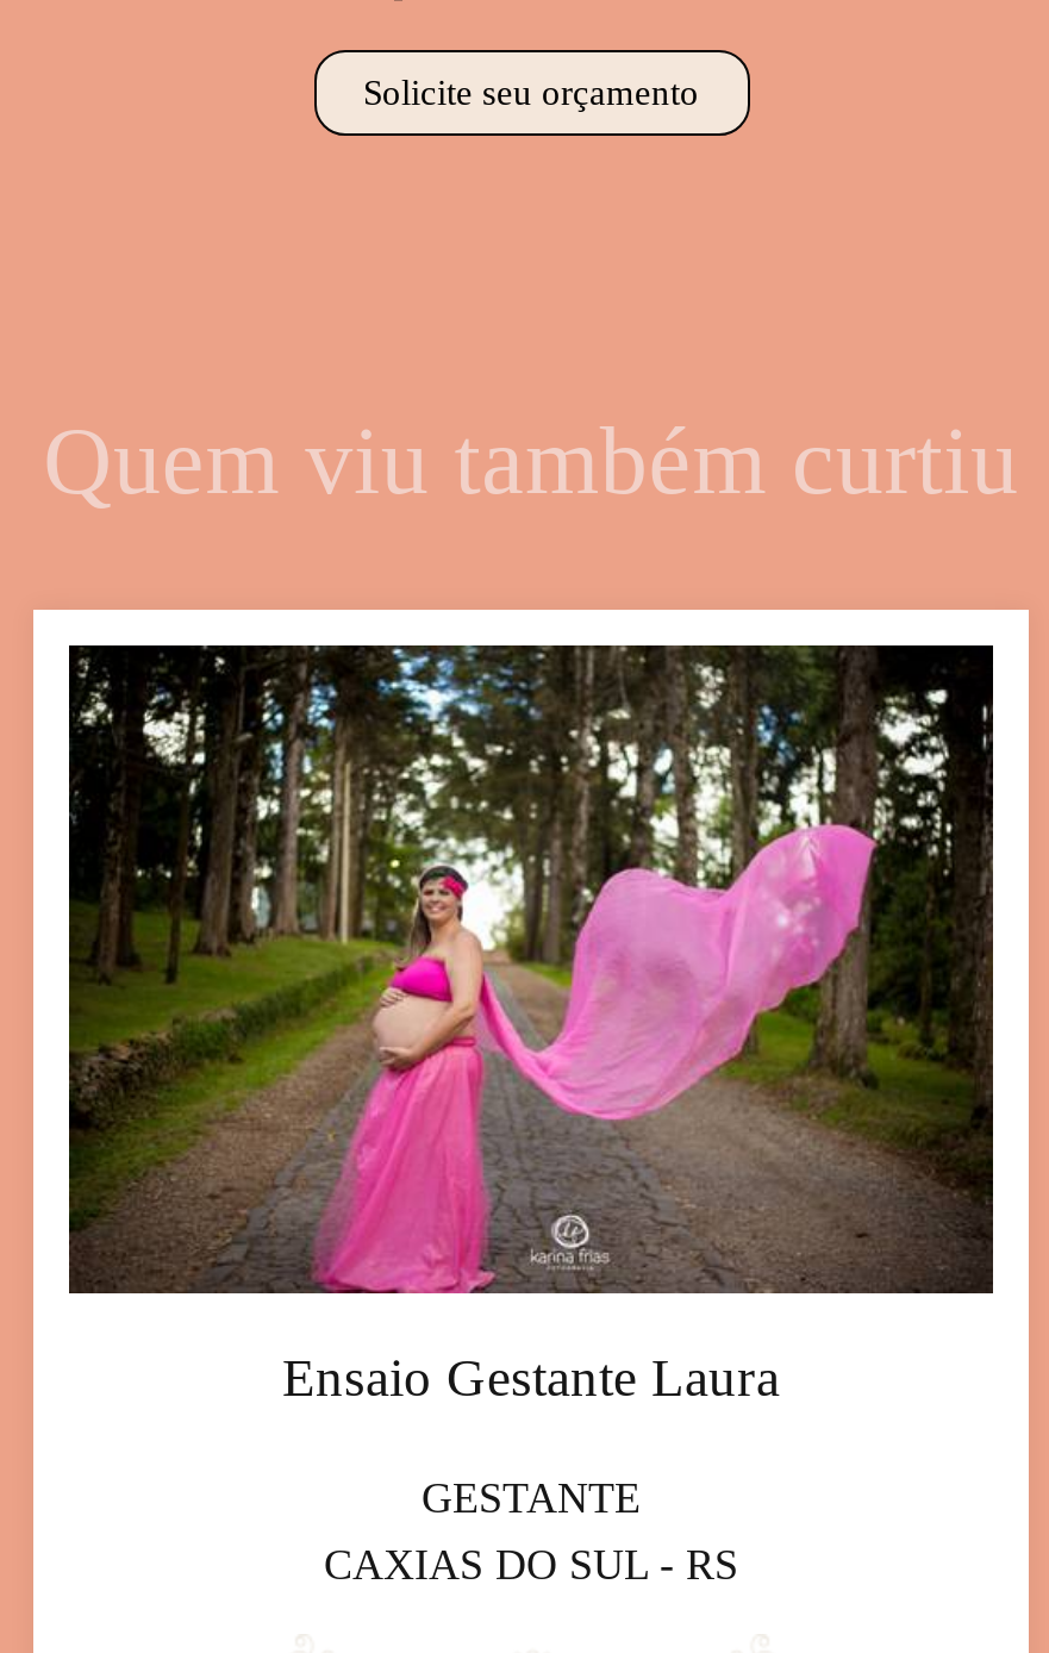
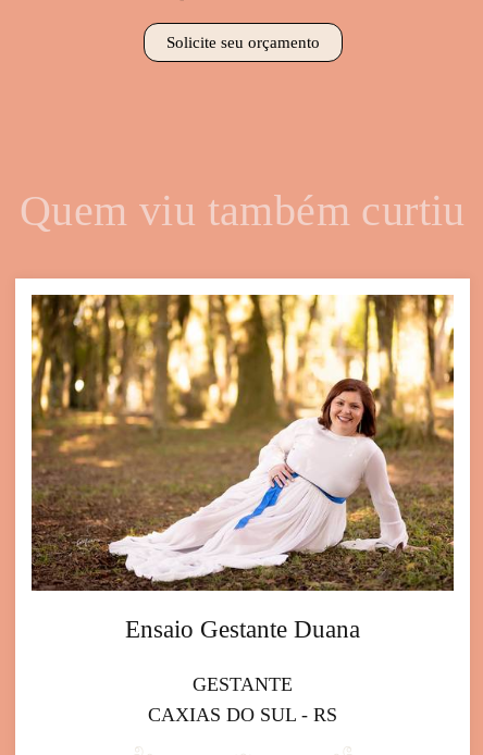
- [image]
- Ensaio Gestante Laura
+ [image]
+ Ensaio Gestante Duana
